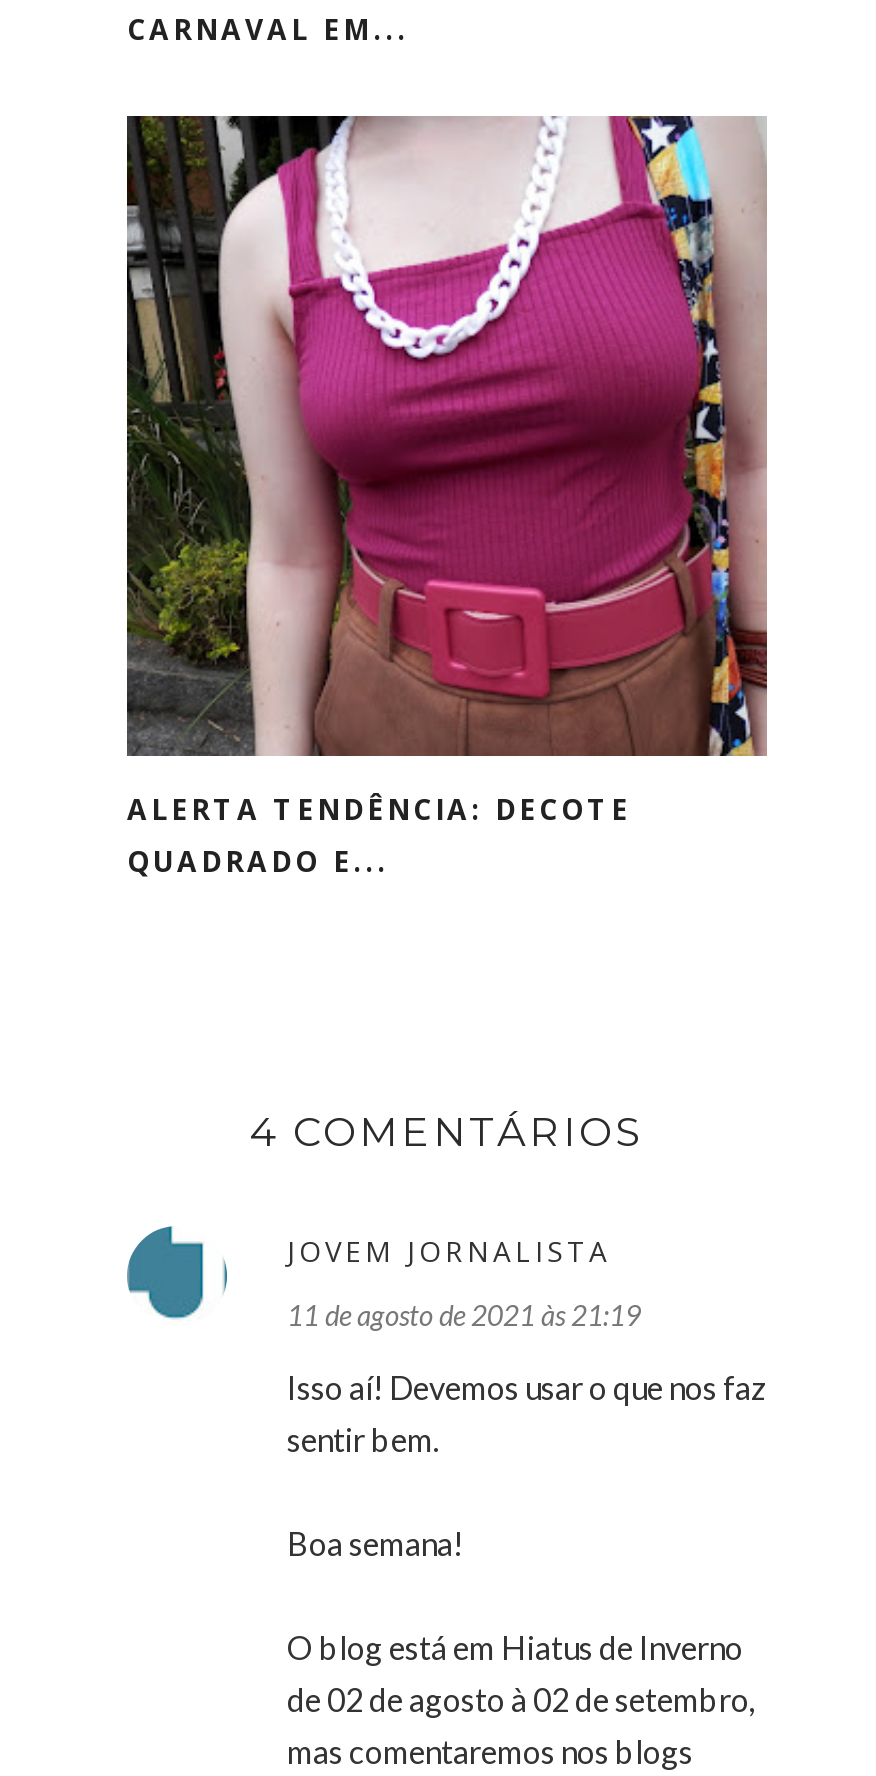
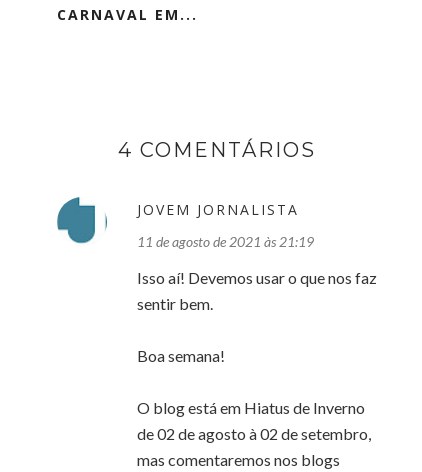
- [image]
- ALERTA TENDÊNCIA: DECOTE
- QUADRADO E...
